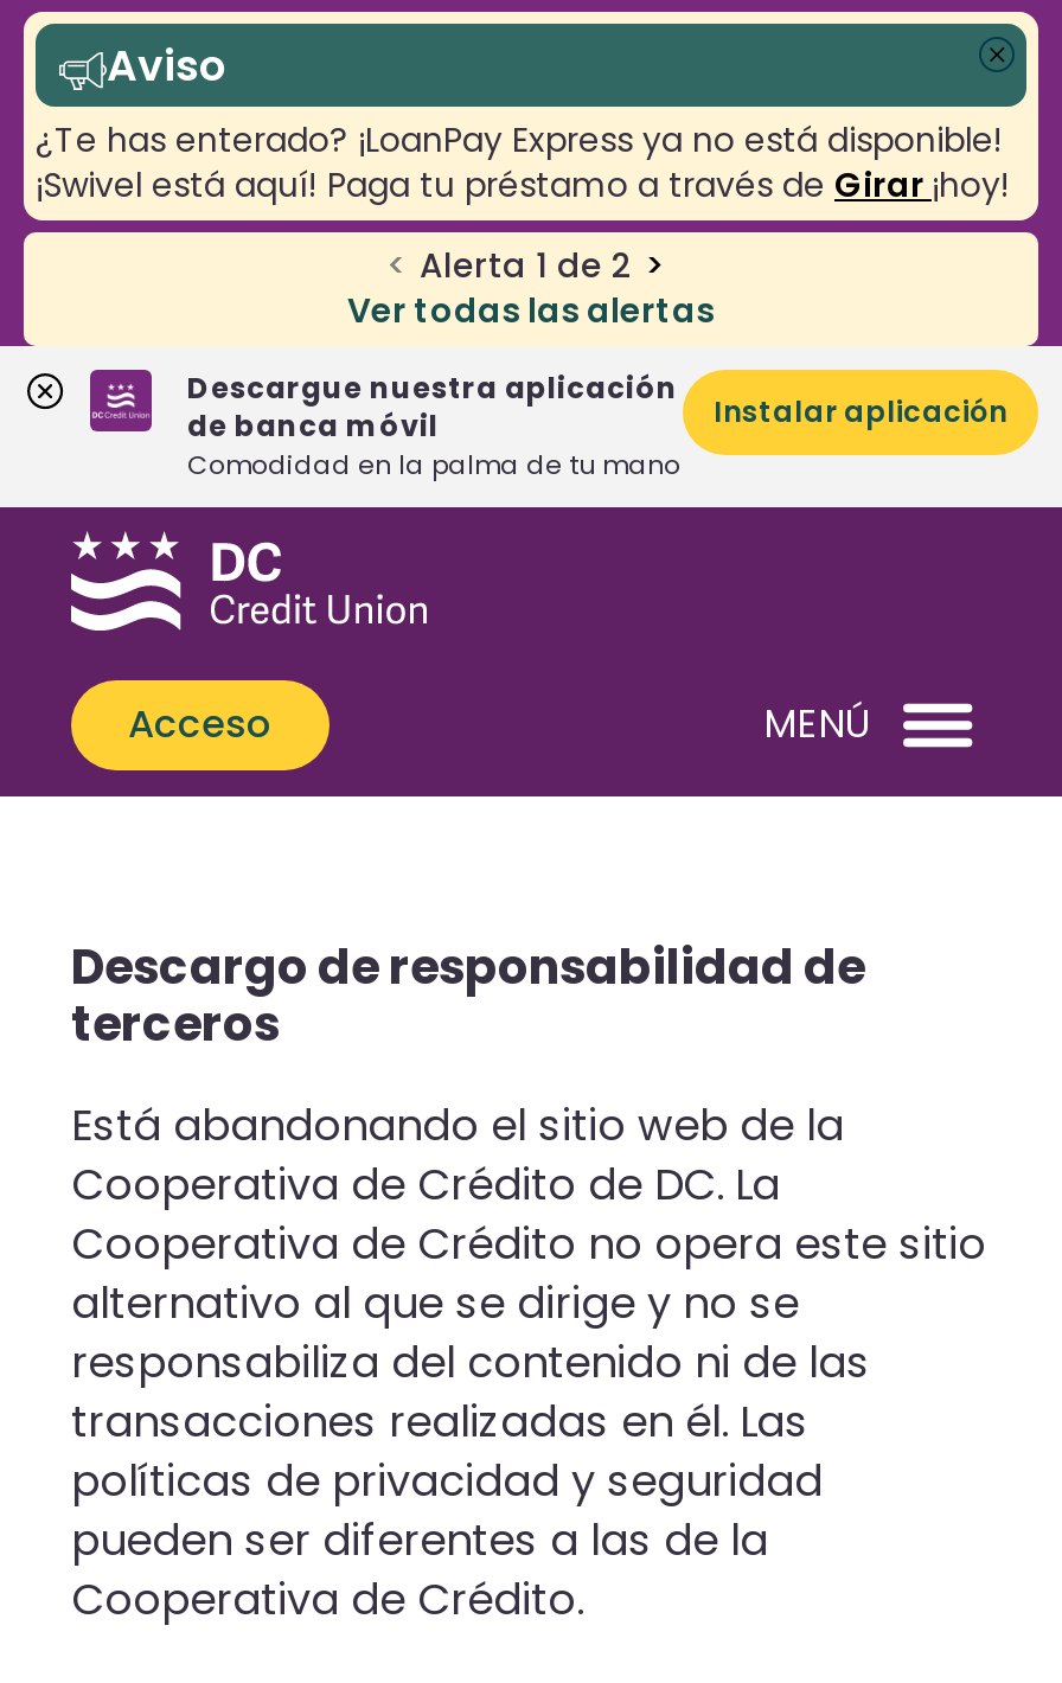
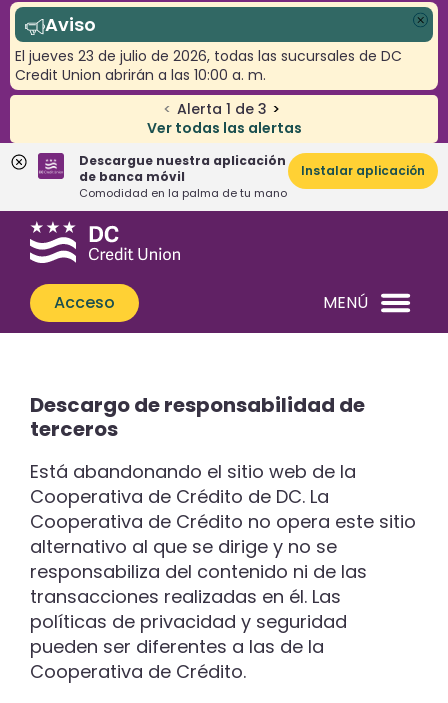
- ¿Te has enterado? ¡LoanPay Express ya no está disponible!
- ¡Swivel está aquí! Paga tu préstamo a través de Girar ¡hoy!
+ El jueves 23 de julio de 2026, todas las sucursales de DC
+ Credit Union abrirán a las 10:00 a. m.

- < Alerta 1 de 2 >
+ < Alerta 1 de 3 >
